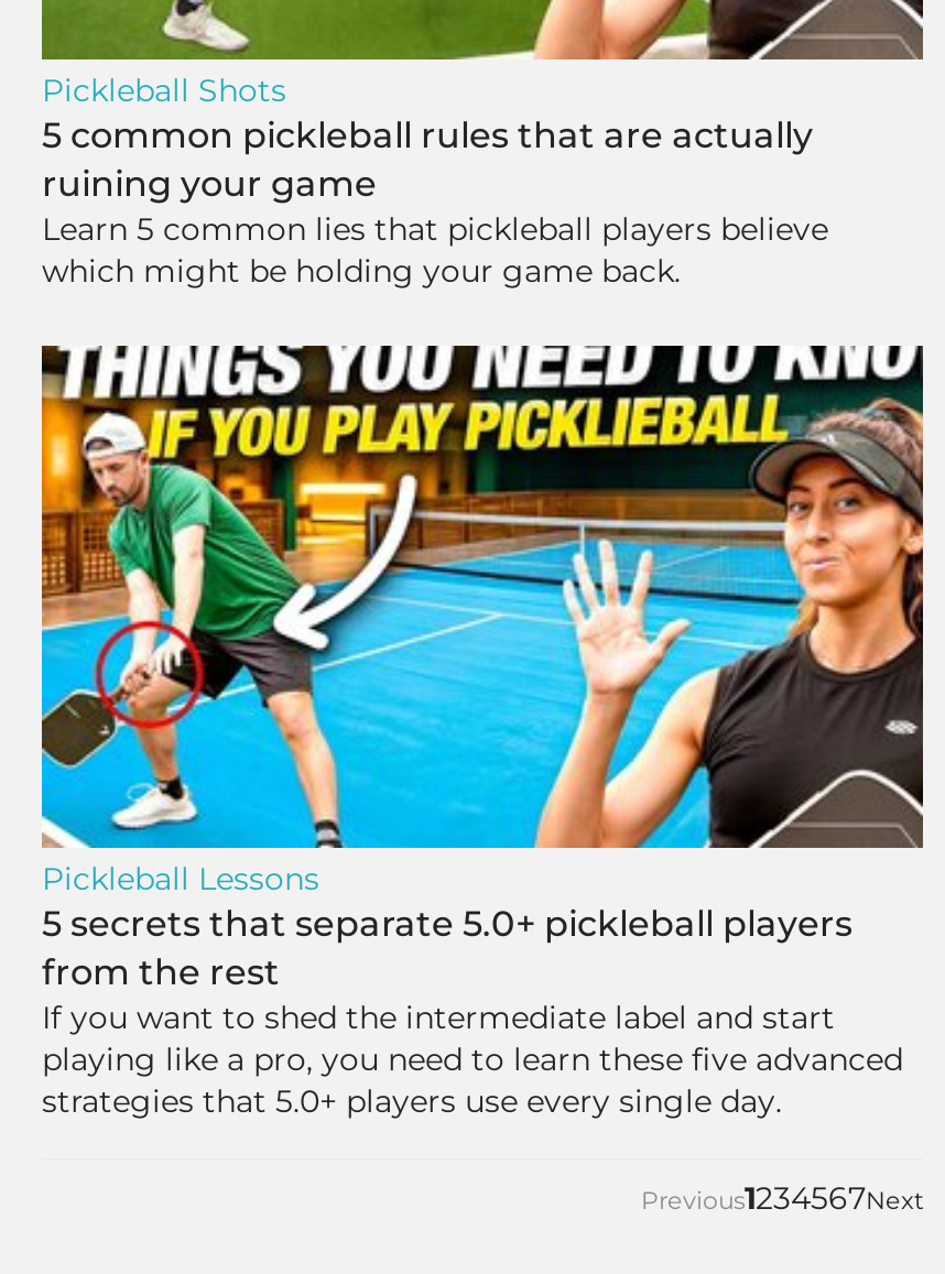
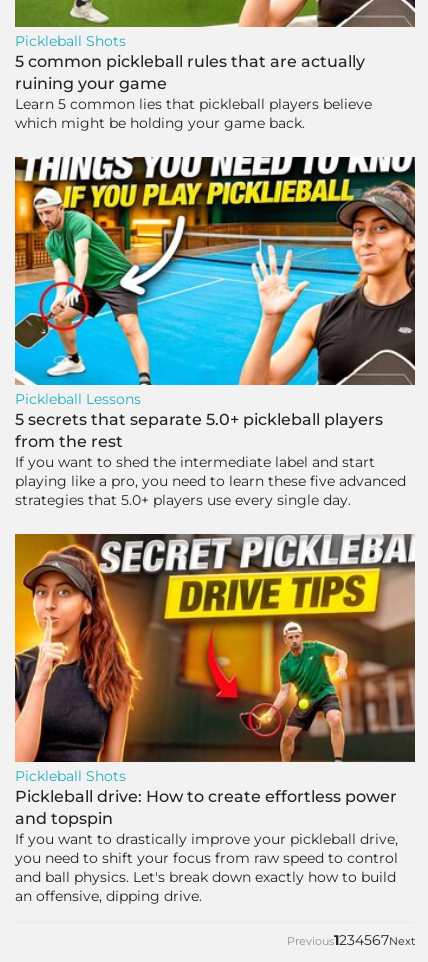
+ [image]
+ Pickleball Shots
+ Pickleball drive: How to create effortless power
+ and topspin
+ If you want to drastically improve your pickleball drive,
+ you need to shift your focus from raw speed to control
+ and ball physics. Let's break down exactly how to build
+ an offensive, dipping drive.
